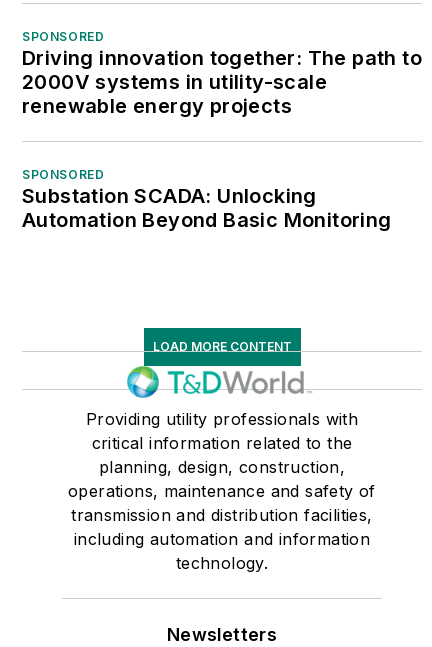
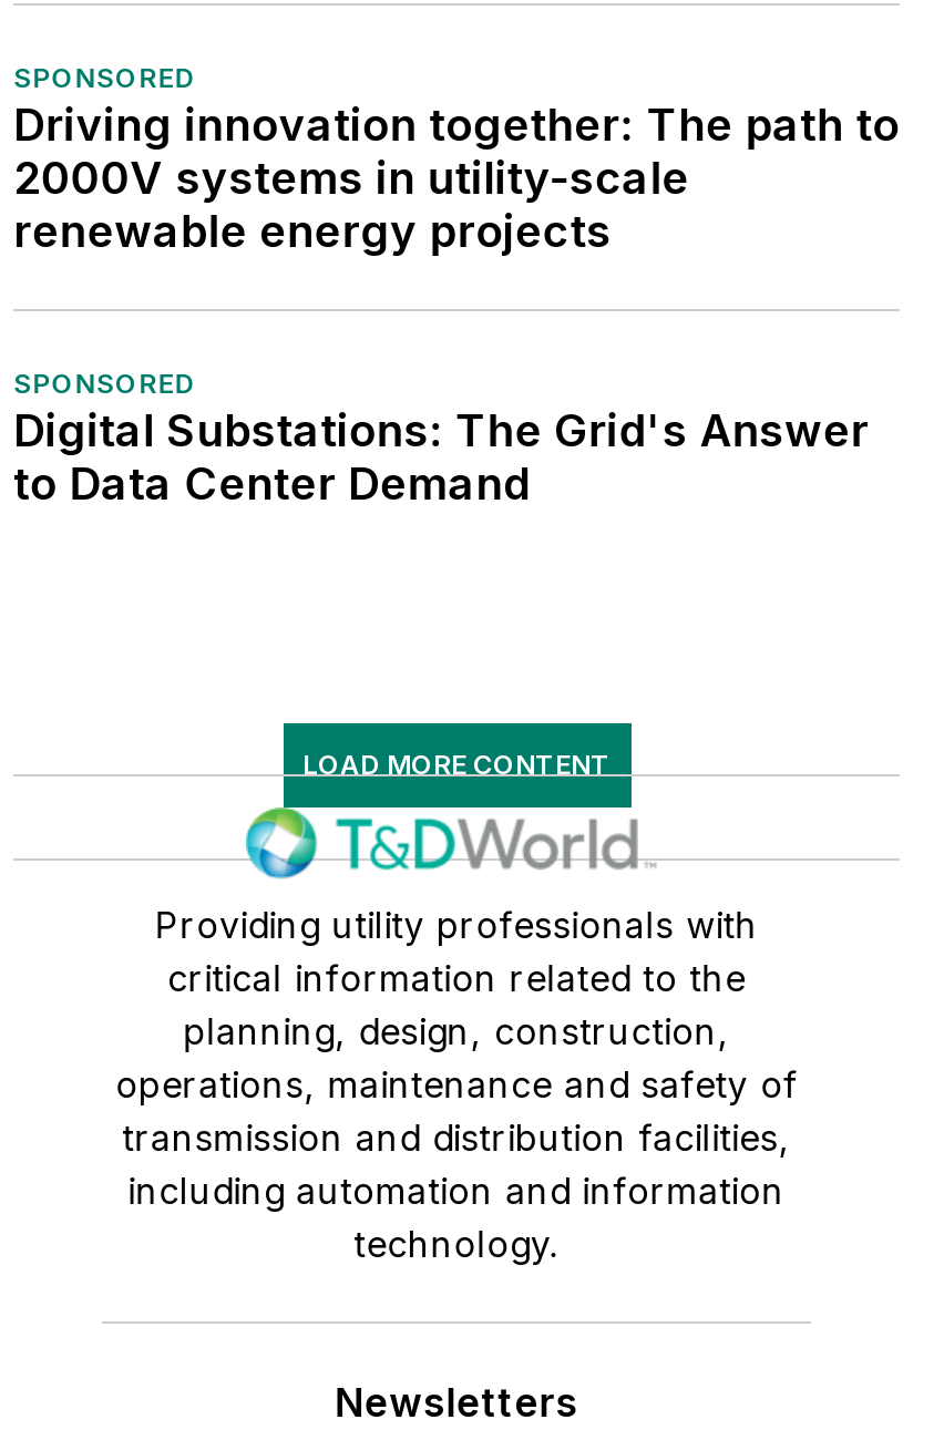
- Substation SCADA: Unlocking
- Automation Beyond Basic Monitoring
+ Digital Substations: The Grid's Answer
+ to Data Center Demand
